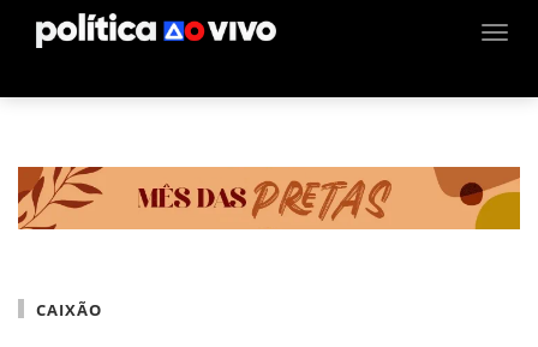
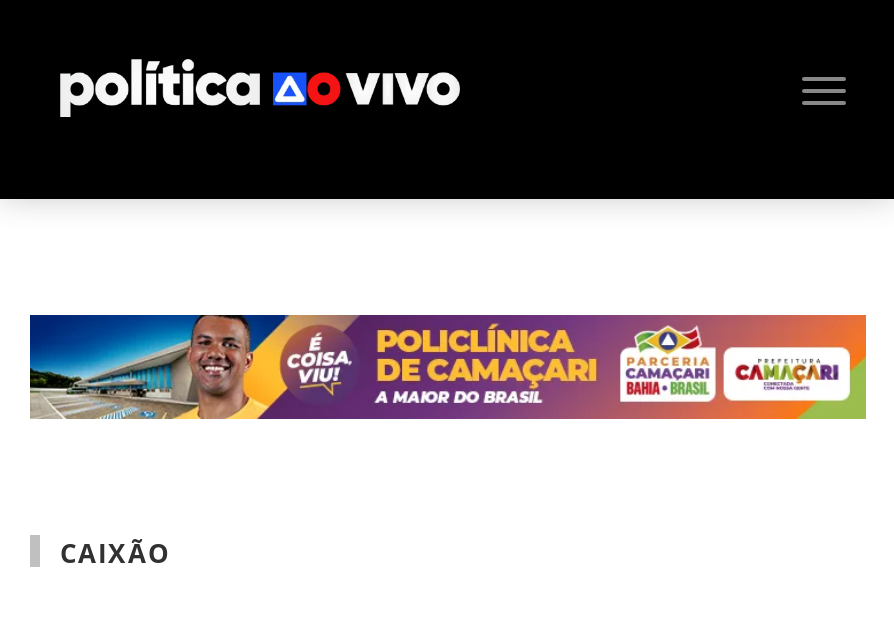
- [image]
+ [image]
